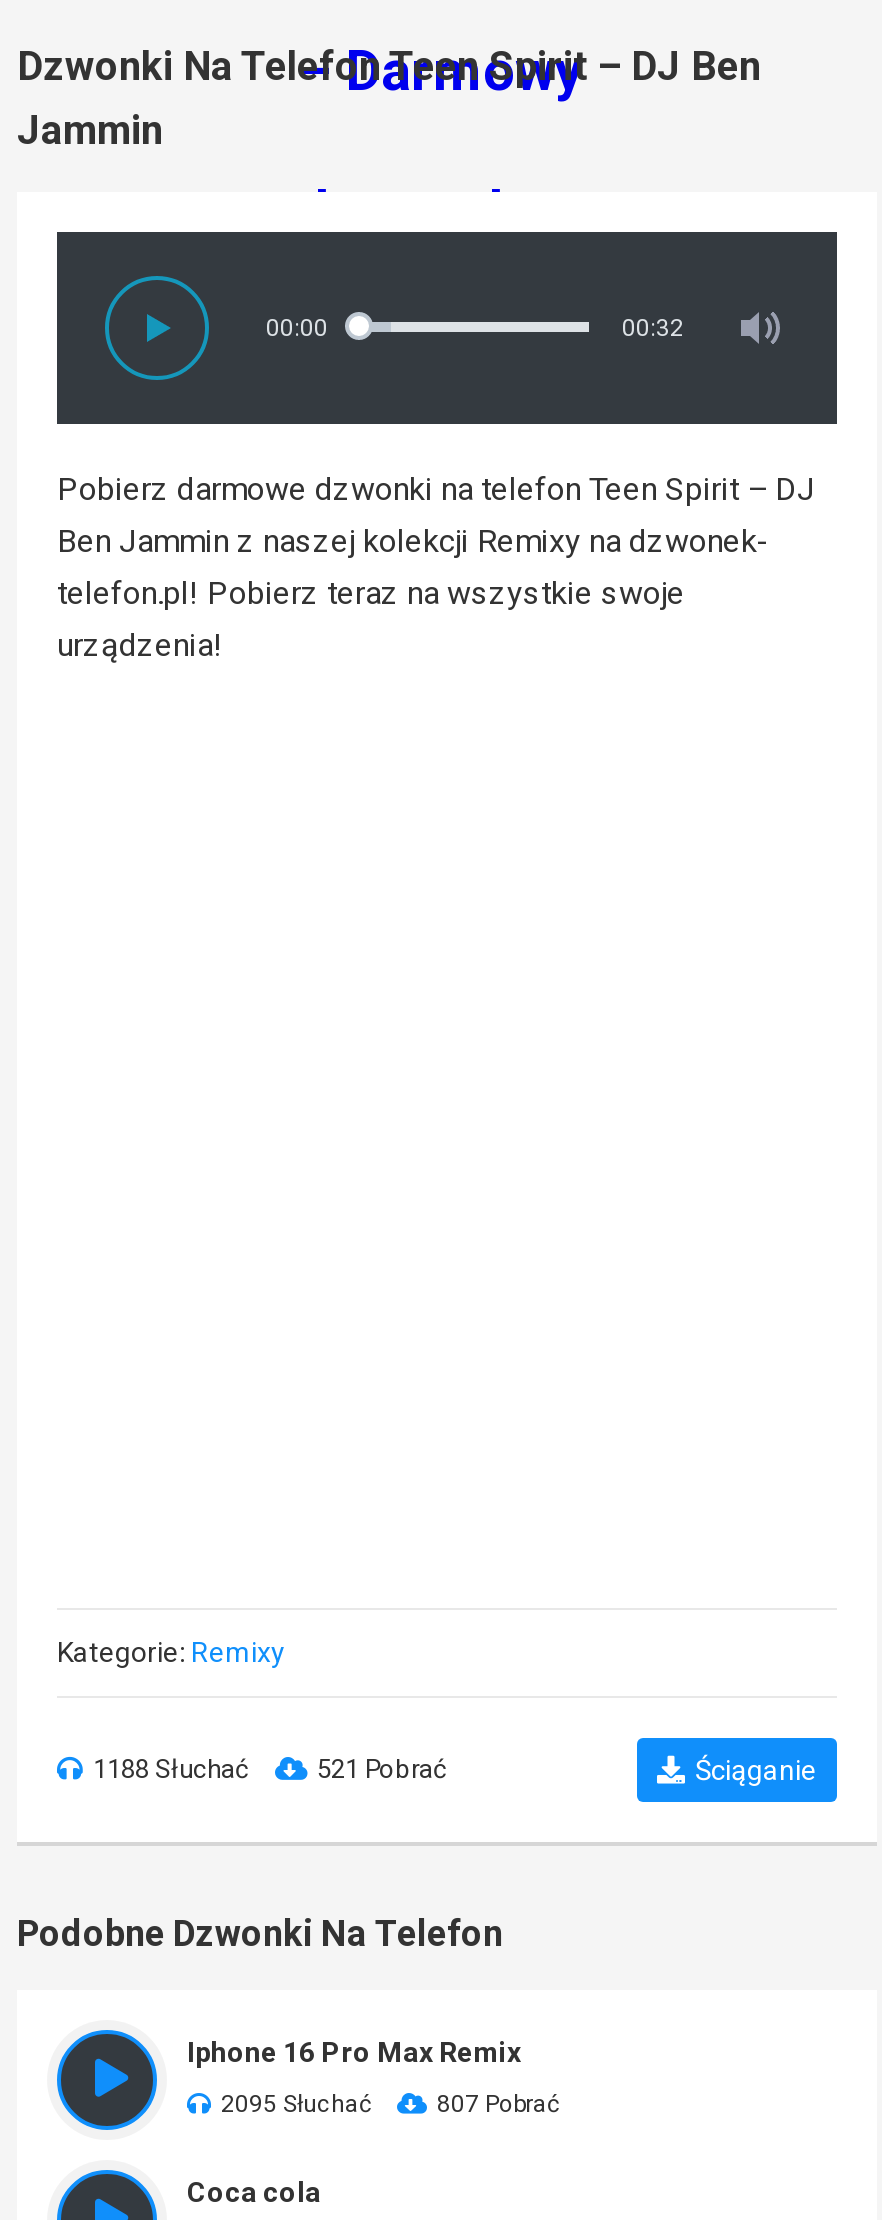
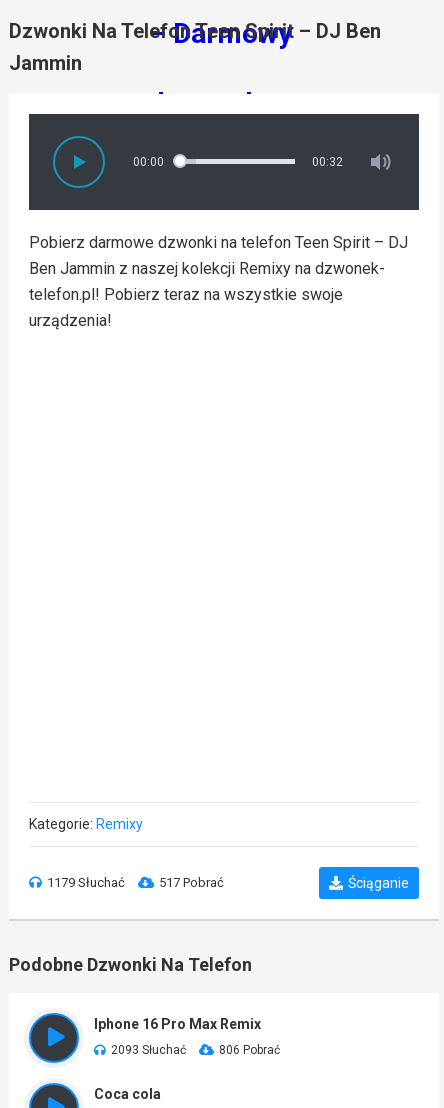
- 1188 Słuchać
+ 1179 Słuchać

- 521 Pobrać
+ 517 Pobrać

- 2095 Słuchać
+ 2093 Słuchać

- 807 Pobrać
+ 806 Pobrać
